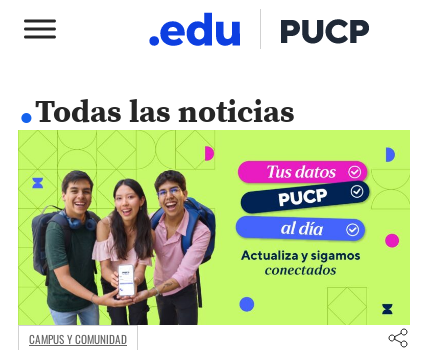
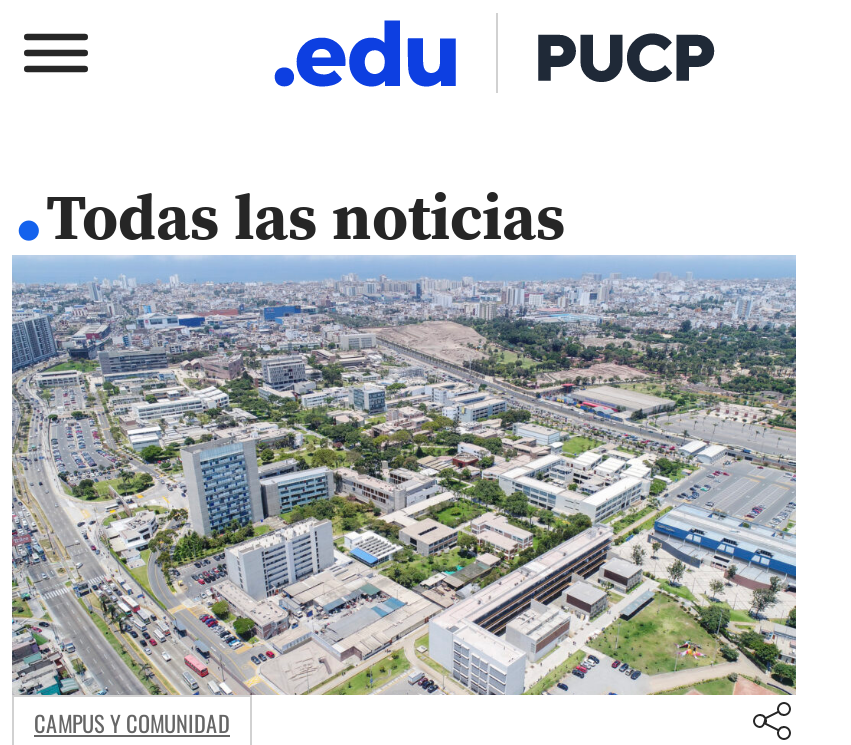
- [image]
+ [image]
